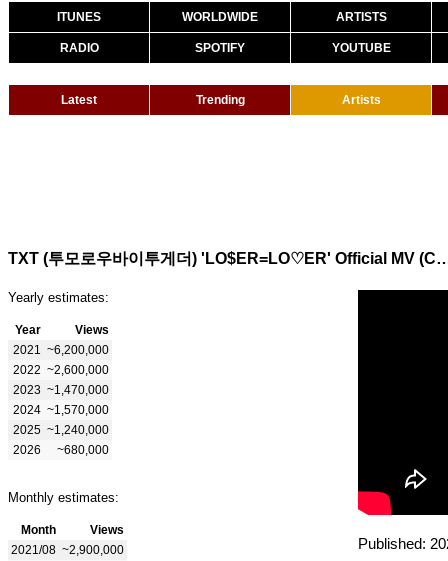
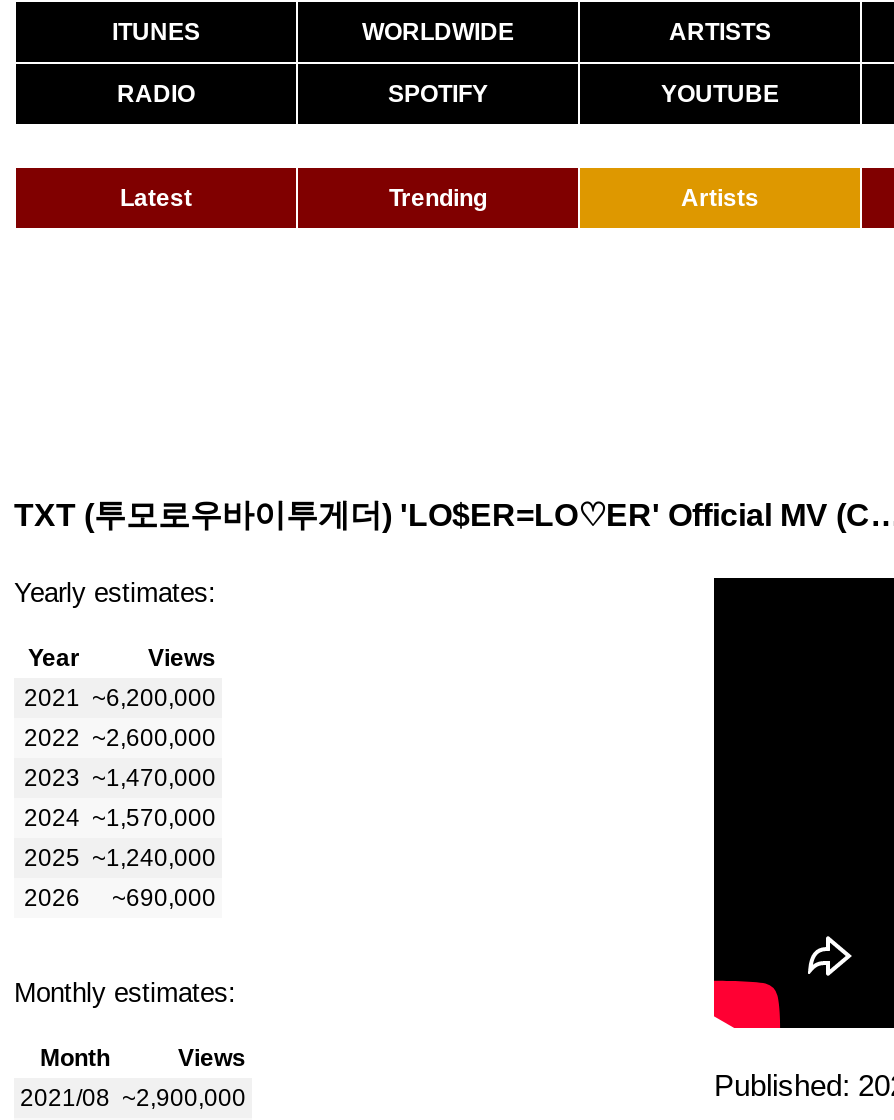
- 2026 ~680,000
+ 2026 ~690,000
